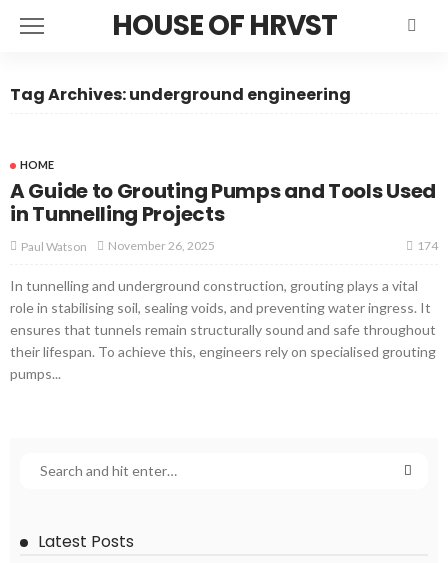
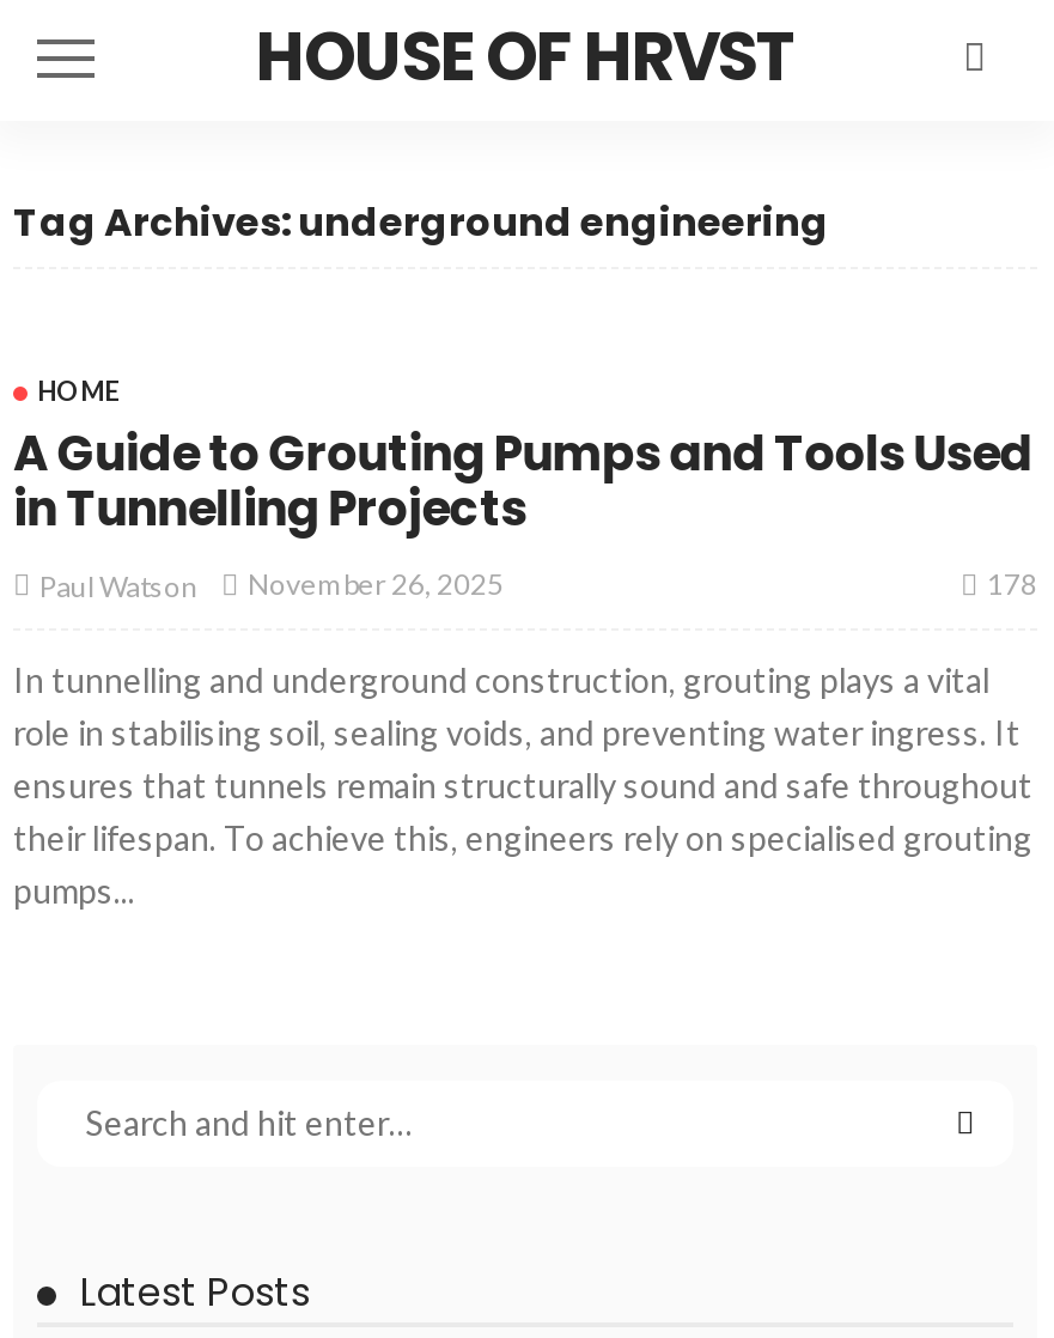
- 174
+ 178
